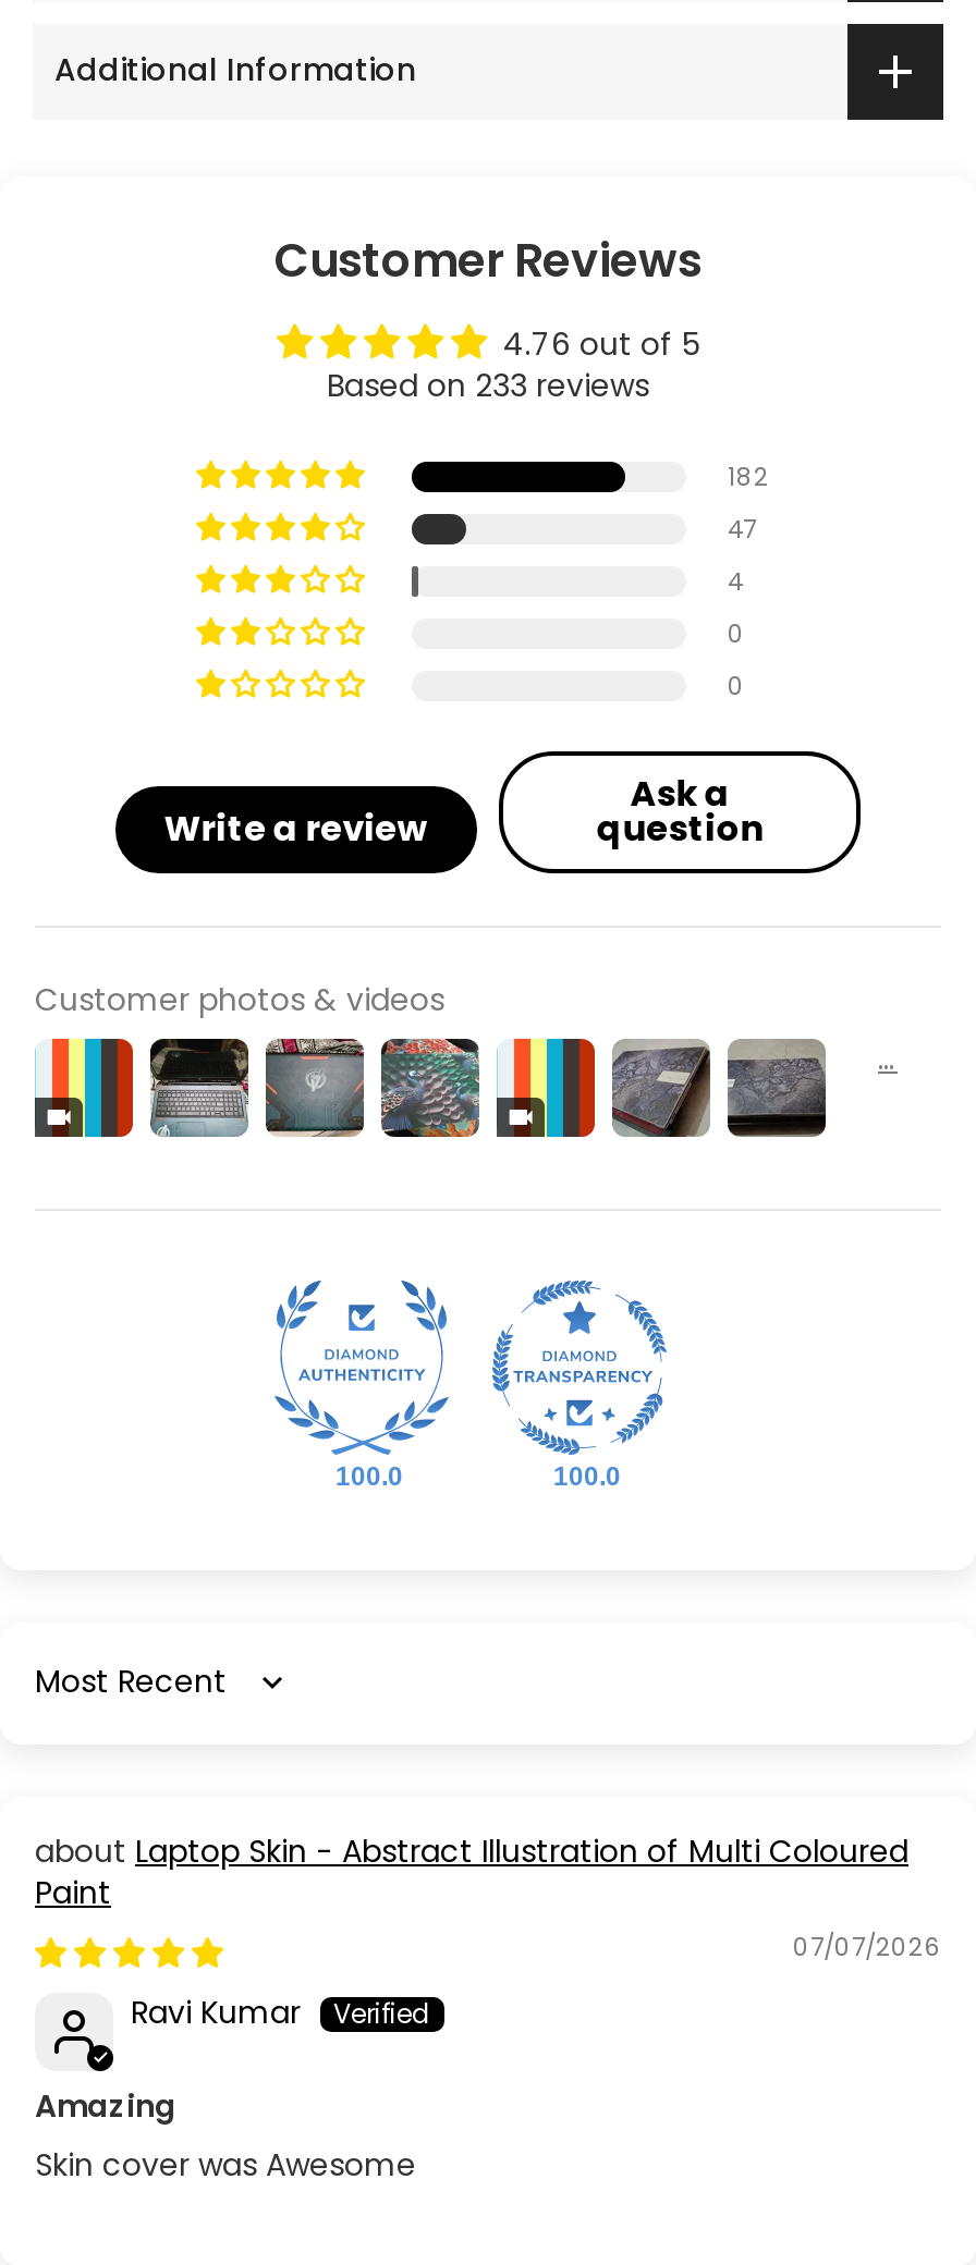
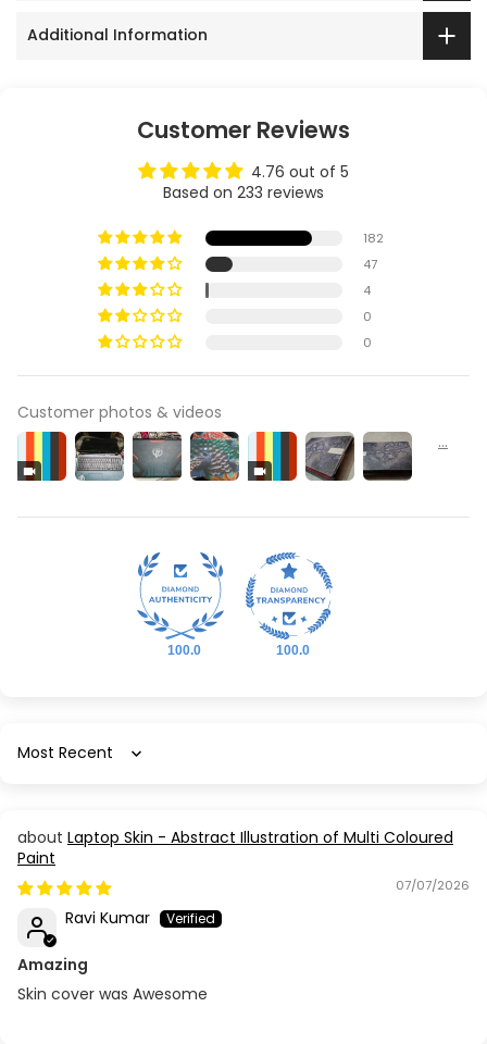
- Ask a
- question

- Write a review
